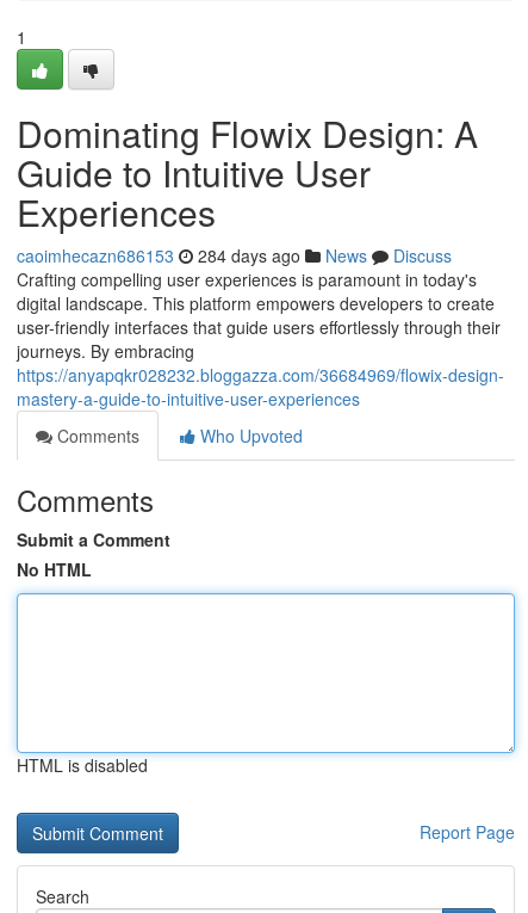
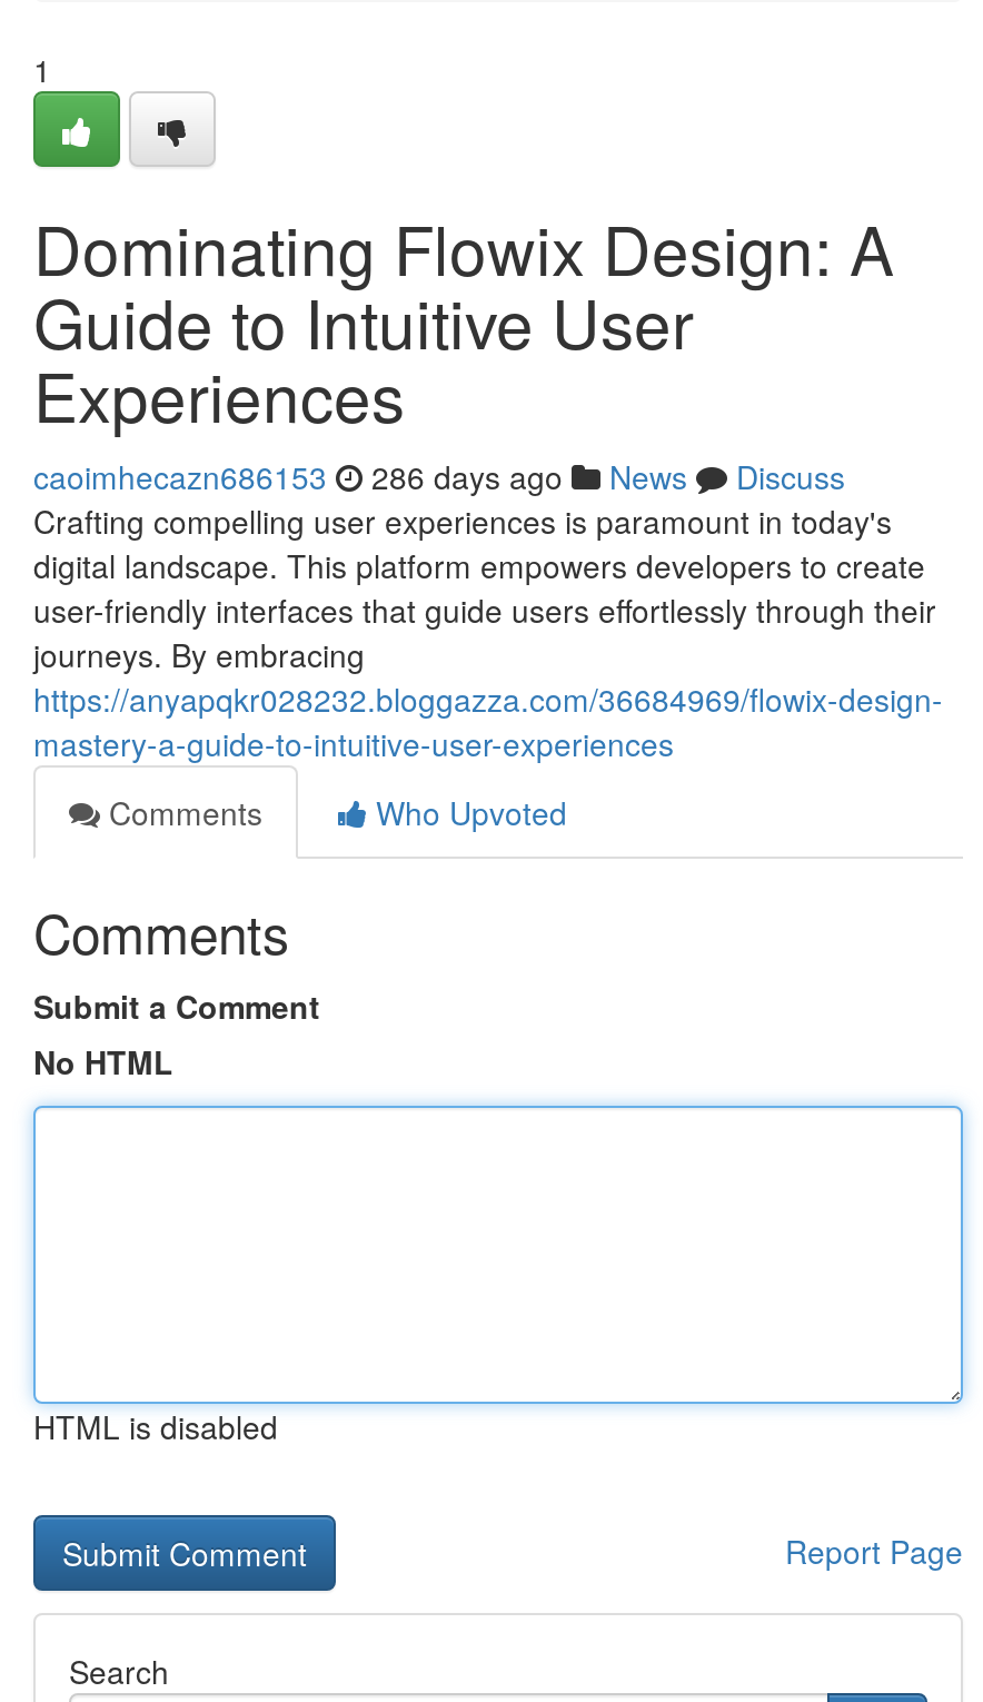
- caoimhecazn686153 284 days ago News Discuss
+ caoimhecazn686153 286 days ago News Discuss
